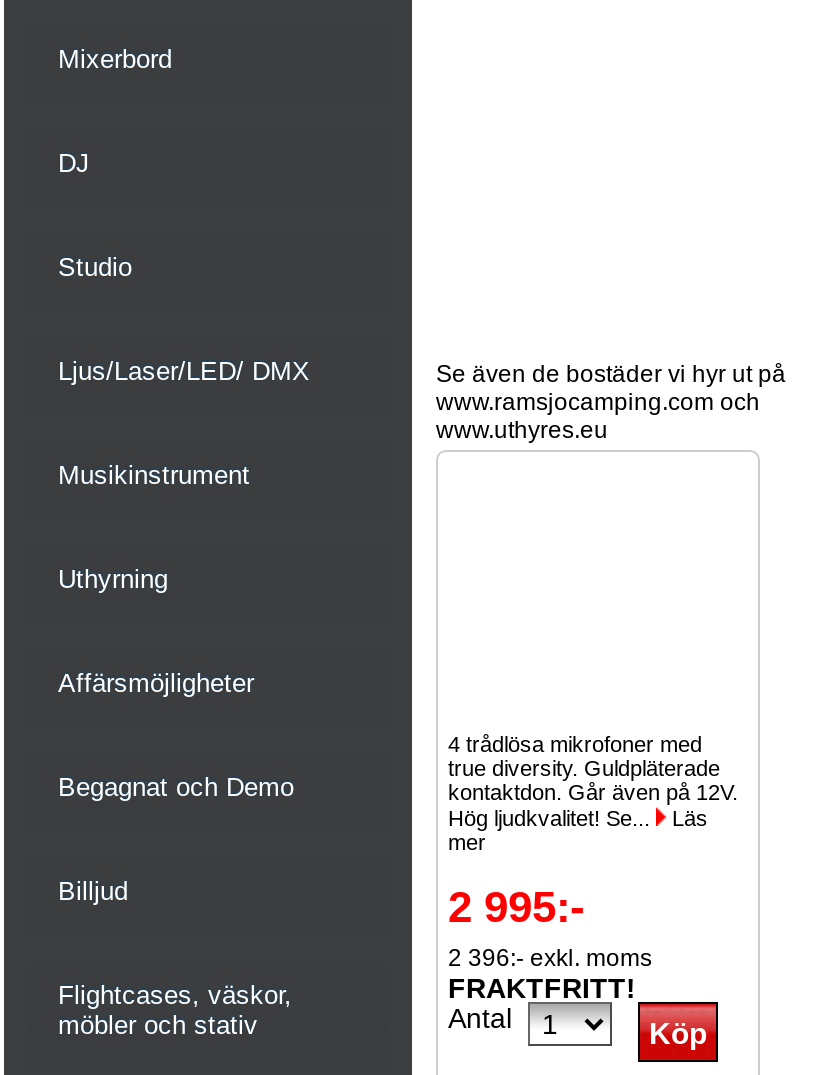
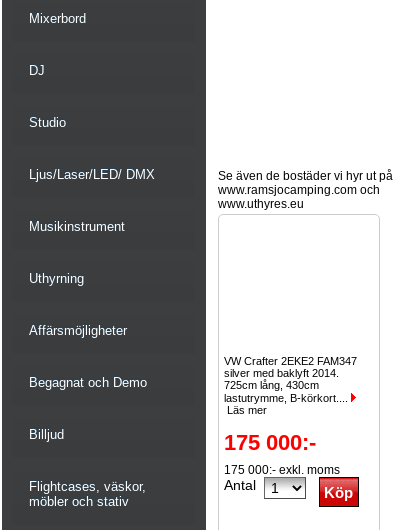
- 4 trådlösa mikrofoner med
- true diversity. Guldpläterade
- kontaktdon. Går även på 12V.
- Hög ljudkvalitet! Se... Läs
- mer
+ VW Crafter 2EKE2 FAM347
+ silver med baklyft 2014.
+ 725cm lång, 430cm
+ lastutrymme, B-körkort....
+ Läs mer

- 2 995:-
- 2 396:- exkl. moms
- FRAKTFRITT!
+ 175 000:-
+ 175 000:- exkl. moms
